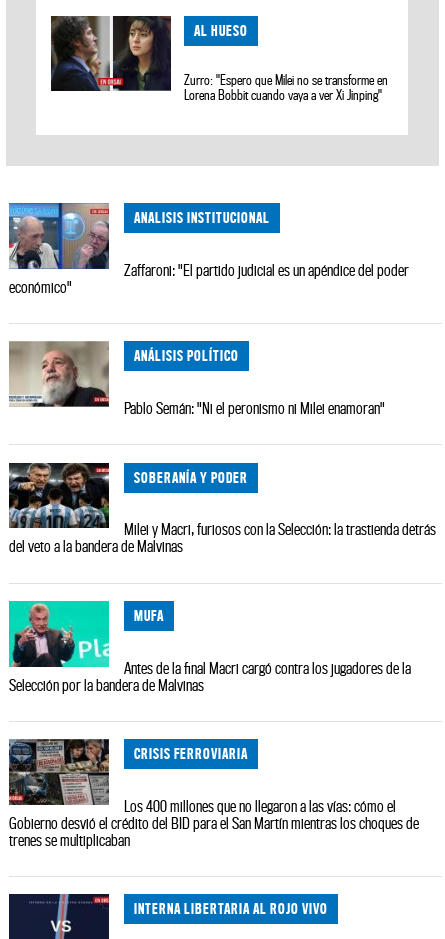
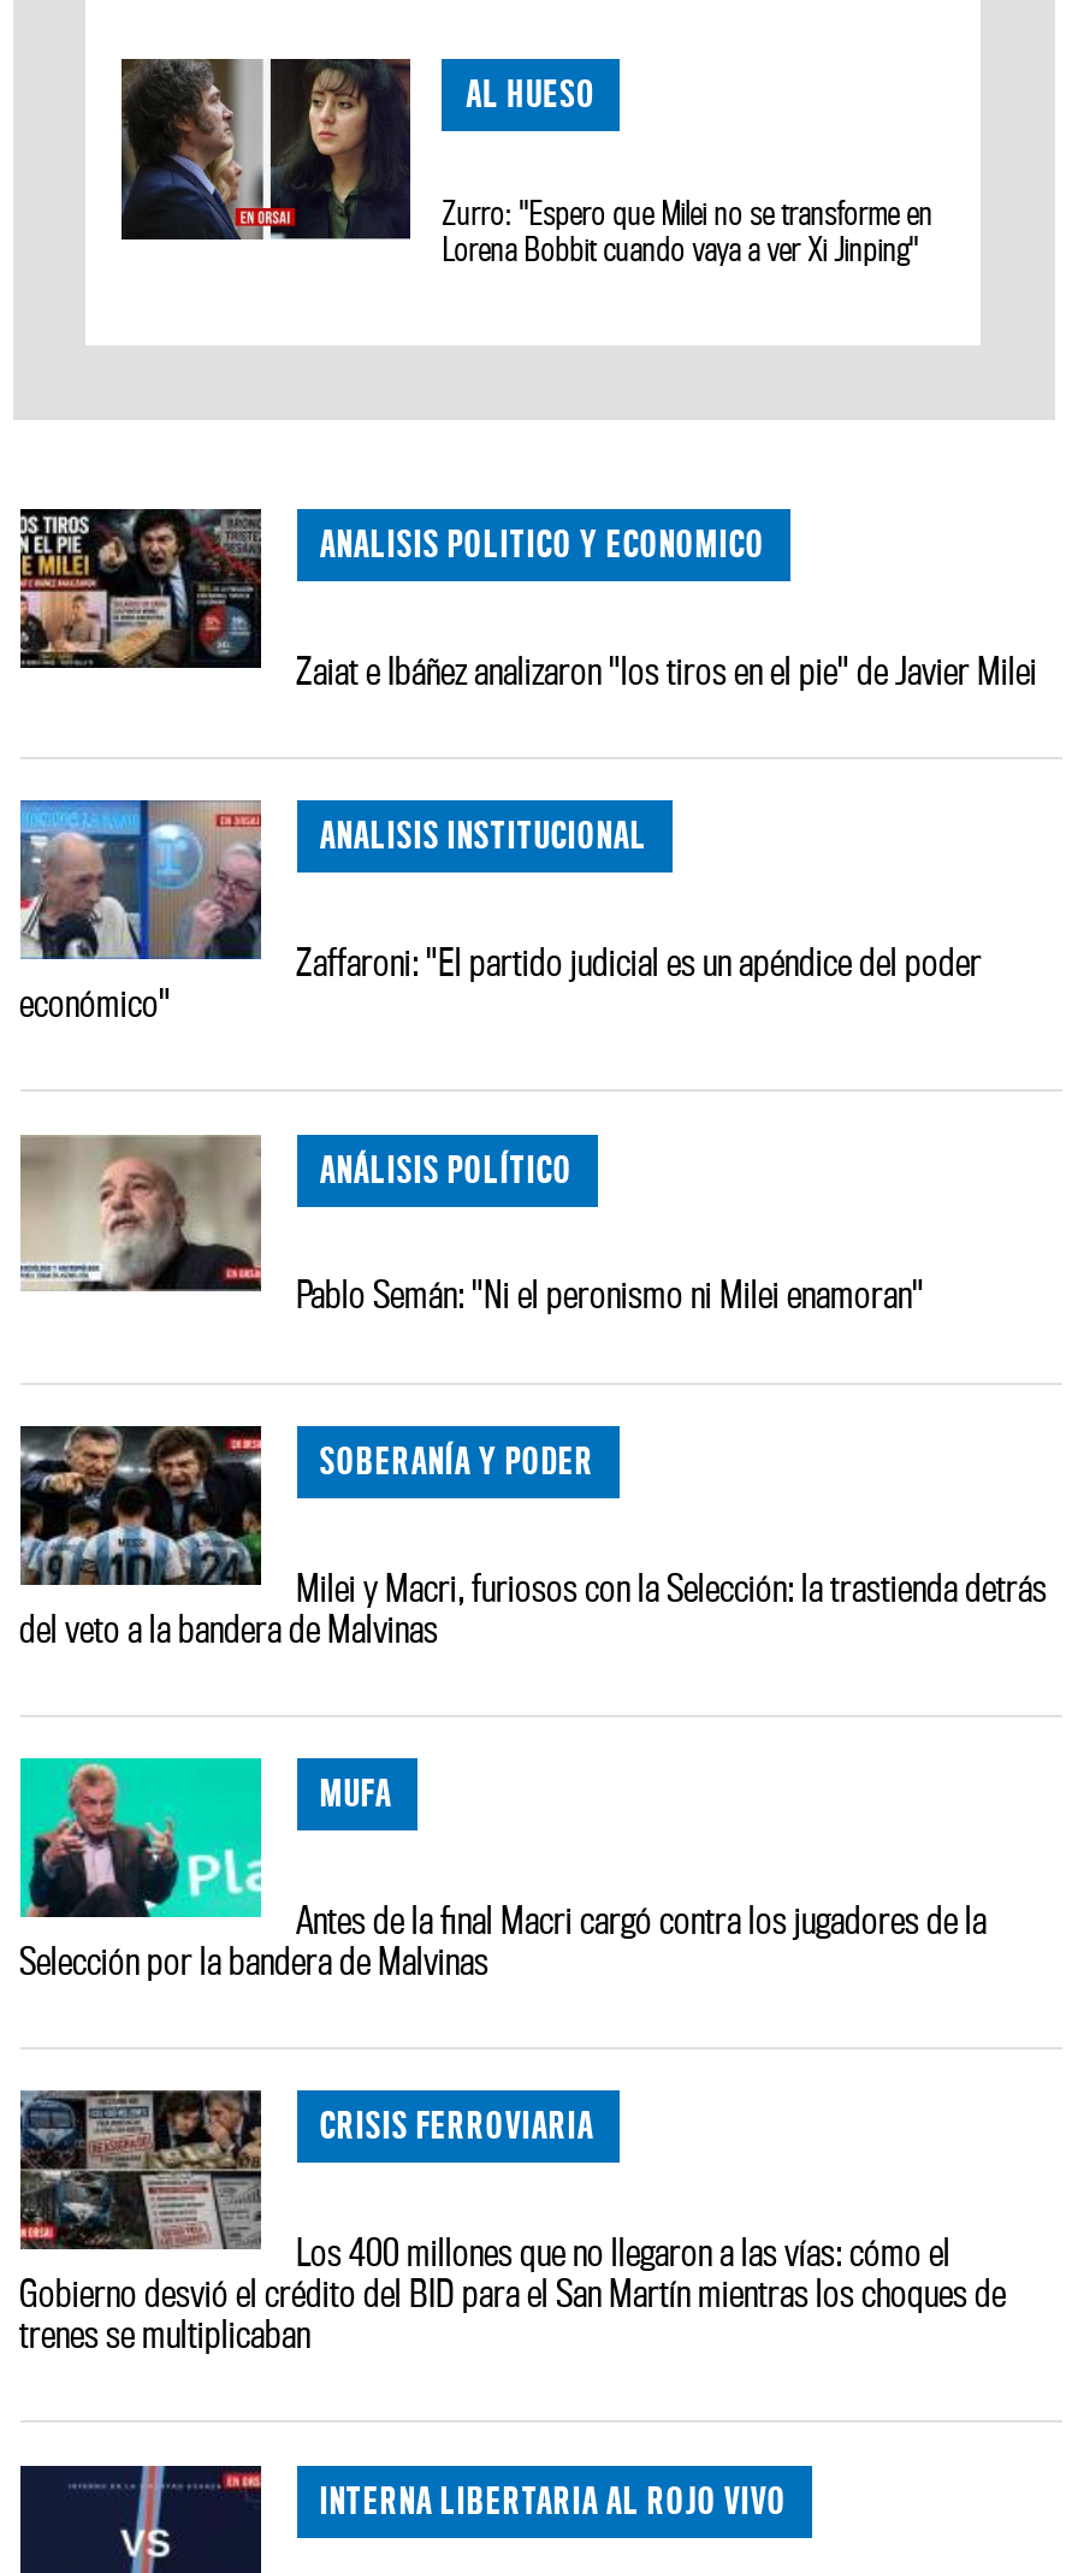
+ [image]
+ ANALISIS POLITICO Y ECONOMICO
+ Zaiat e Ibáñez analizaron "los tiros en el pie" de Javier Milei
